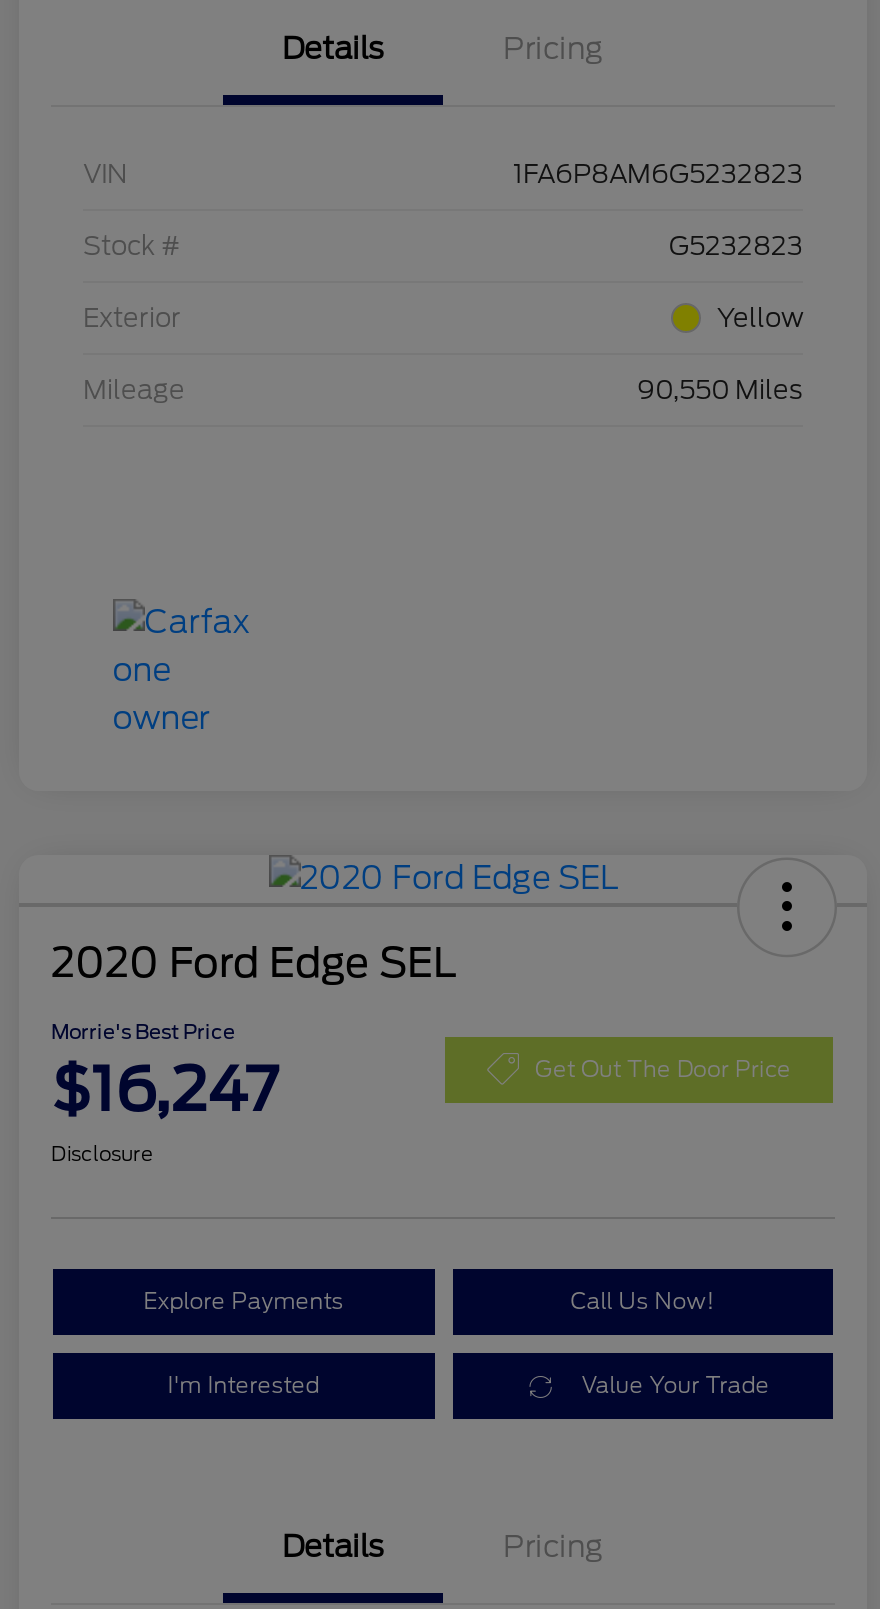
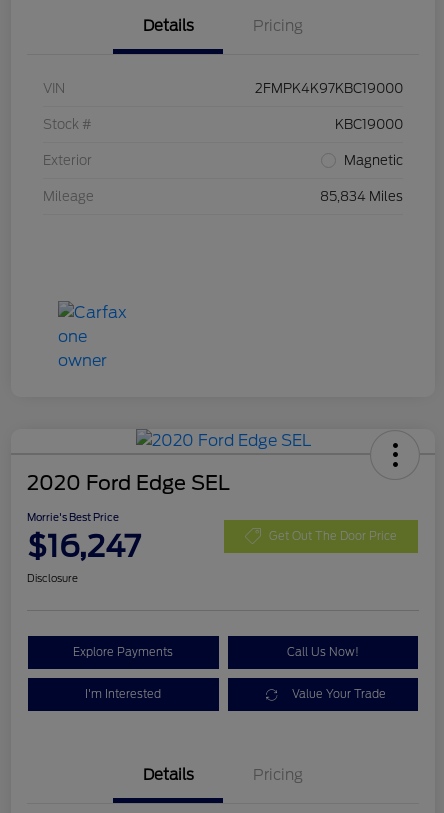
- 1FA6P8AM6G5232823
+ 2FMPK4K97KBC19000

- G5232823
+ KBC19000

- Yellow
+ Magnetic

- 90,550 Miles
+ 85,834 Miles
